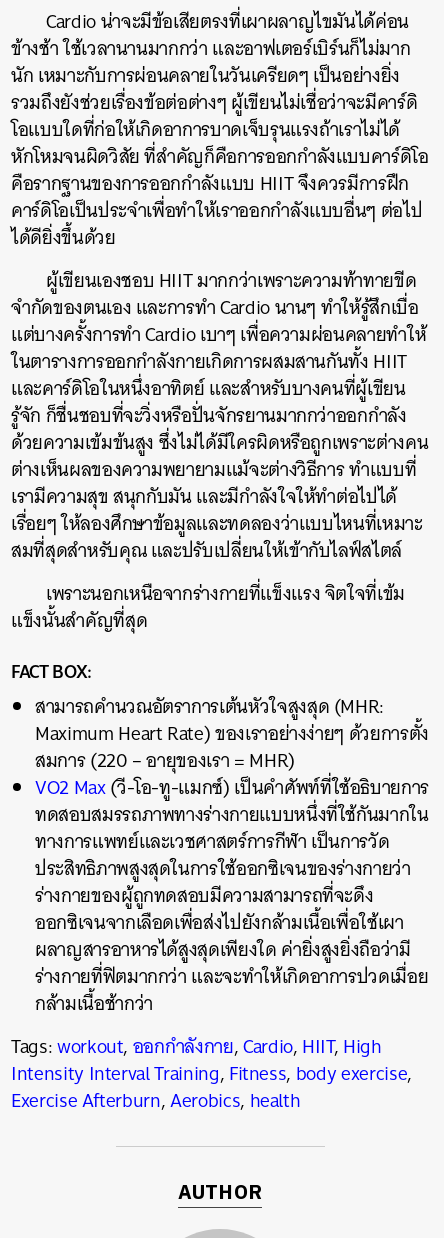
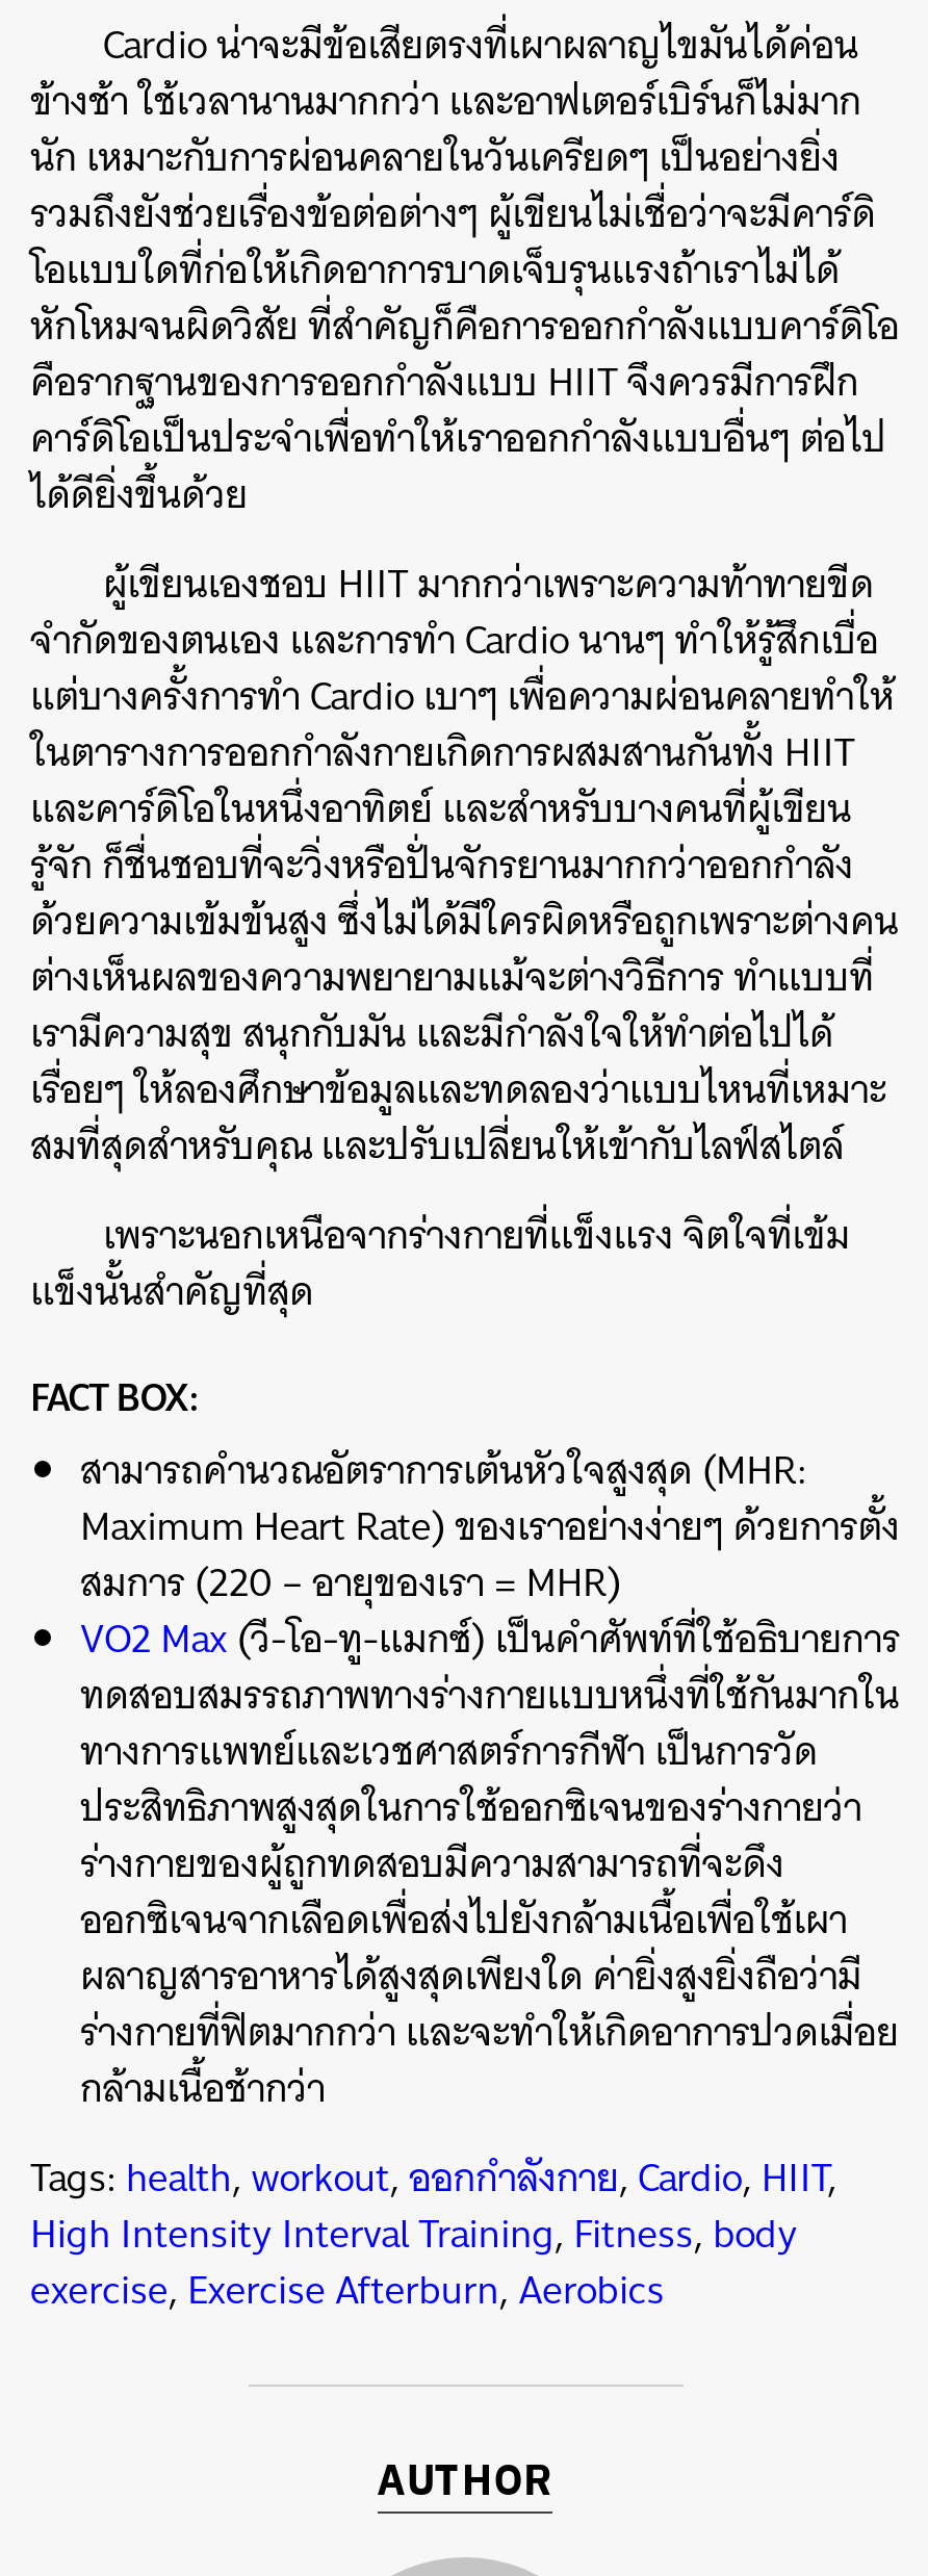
- Tags: workout,ออกกำลังกาย, Cardio, HIIT, High
- Intensity Interval Training, Fitness, body exercise,
- Exercise Afterburn, Aerobics, health
+ Tags: health, workout,ออกกำลังกาย, Cardio, HIIT,
+ High Intensity Interval Training, Fitness, body
+ exercise, Exercise Afterburn, Aerobics
